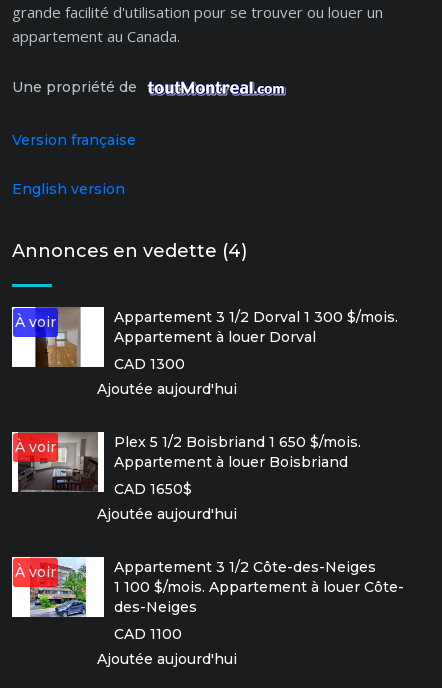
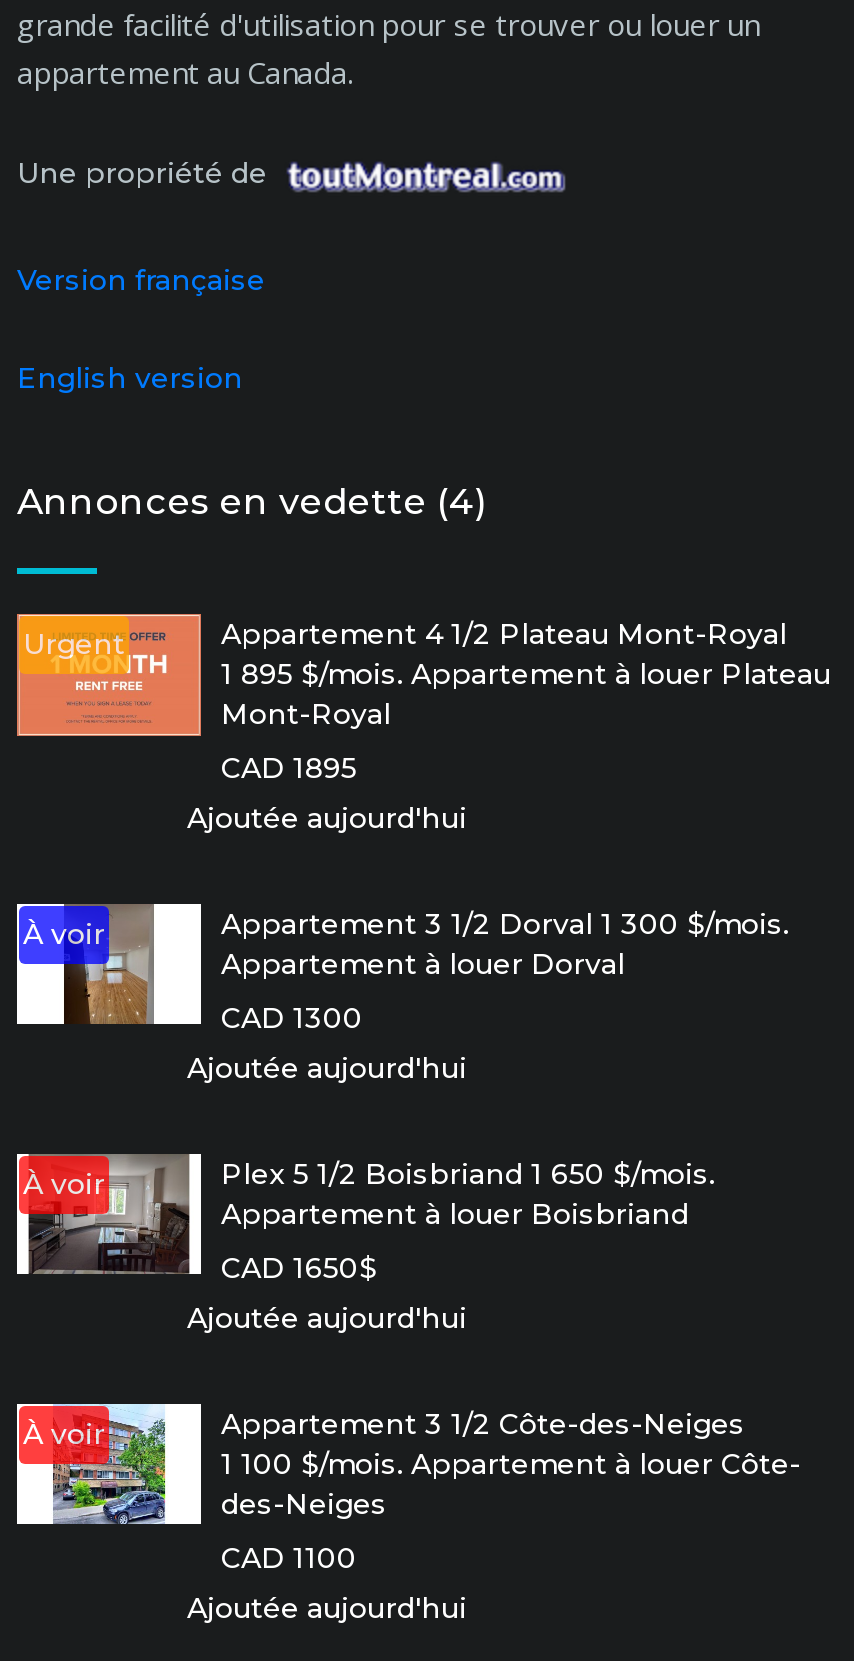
+ Urgent
+ Appartement 4 1/2 Plateau Mont-Royal
+ 1 895 $/mois. Appartement à louer Plateau
+ Mont-Royal
+ CAD 1895
+ Ajoutée aujourd'hui
